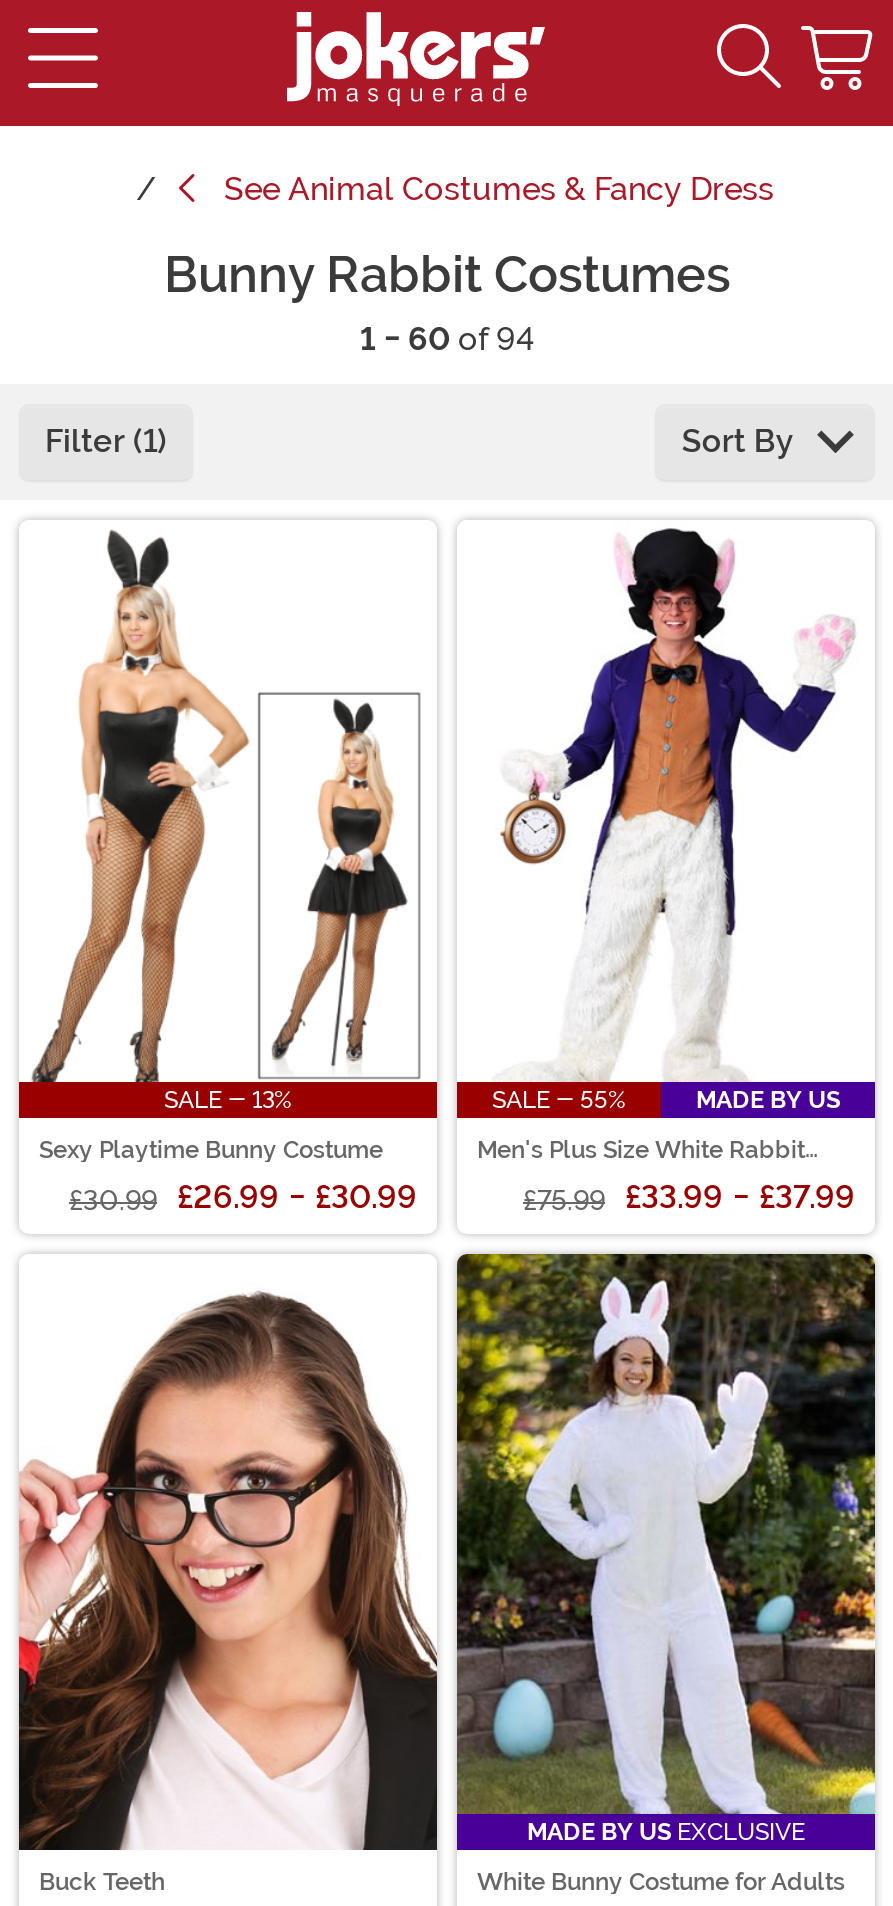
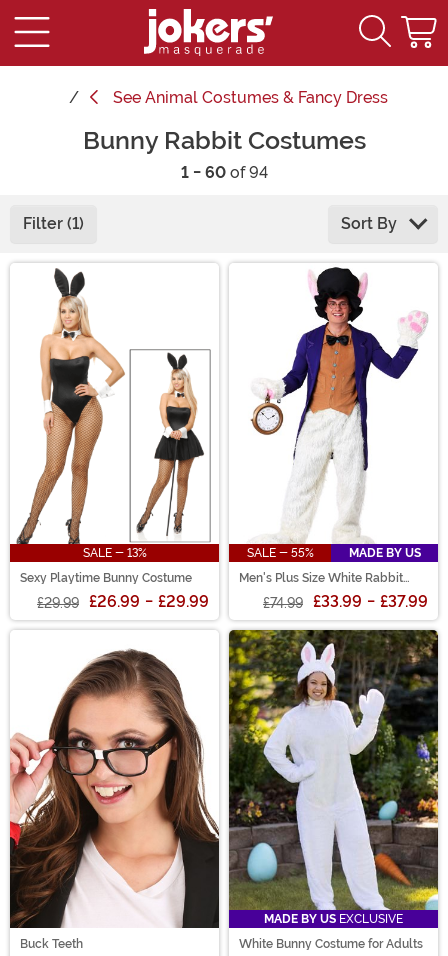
- £30.99
+ £29.99

- £26.99 - £30.99
+ £26.99 - £29.99

- £75.99 £33.99 - £37.99
+ £74.99 £33.99 - £37.99
